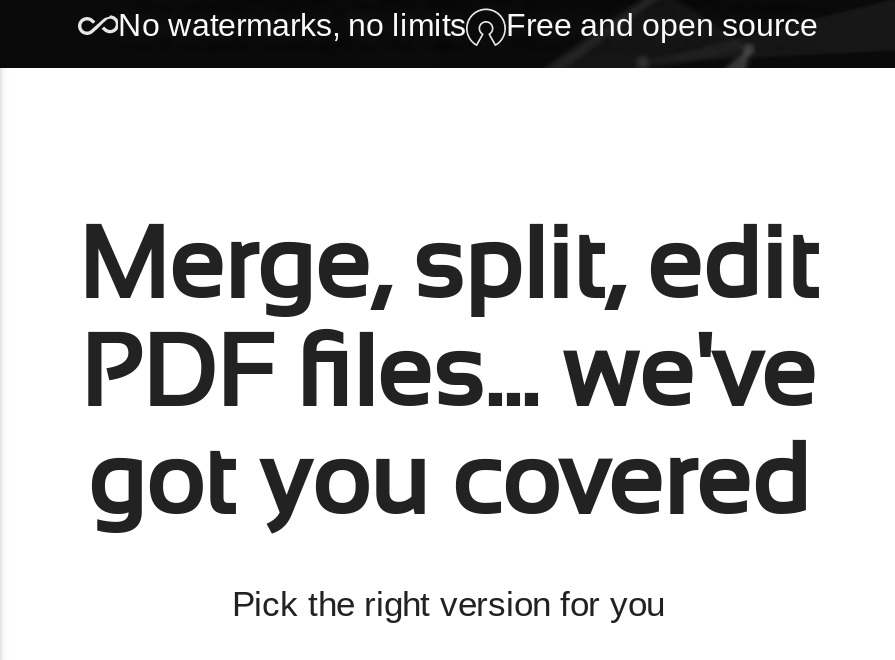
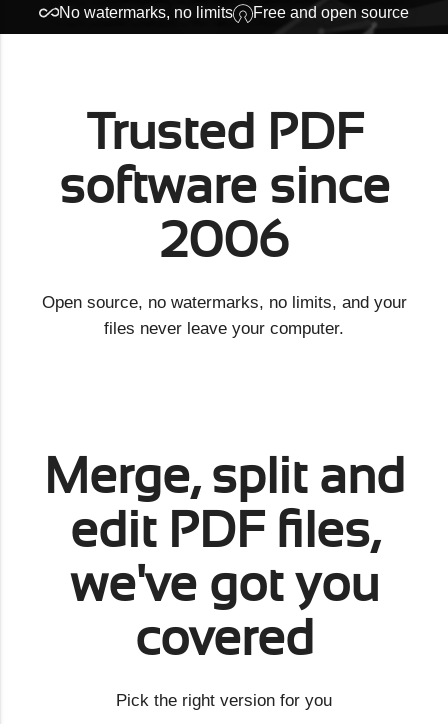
- Merge, split, edit
- PDF files... we've
- got you covered
+ Trusted PDF
+ software since
+ 2006
+ Open source, no watermarks, no limits, and your
+ files never leave your computer.
+ Merge, split and
+ edit PDF files,
+ we've got you
+ covered
